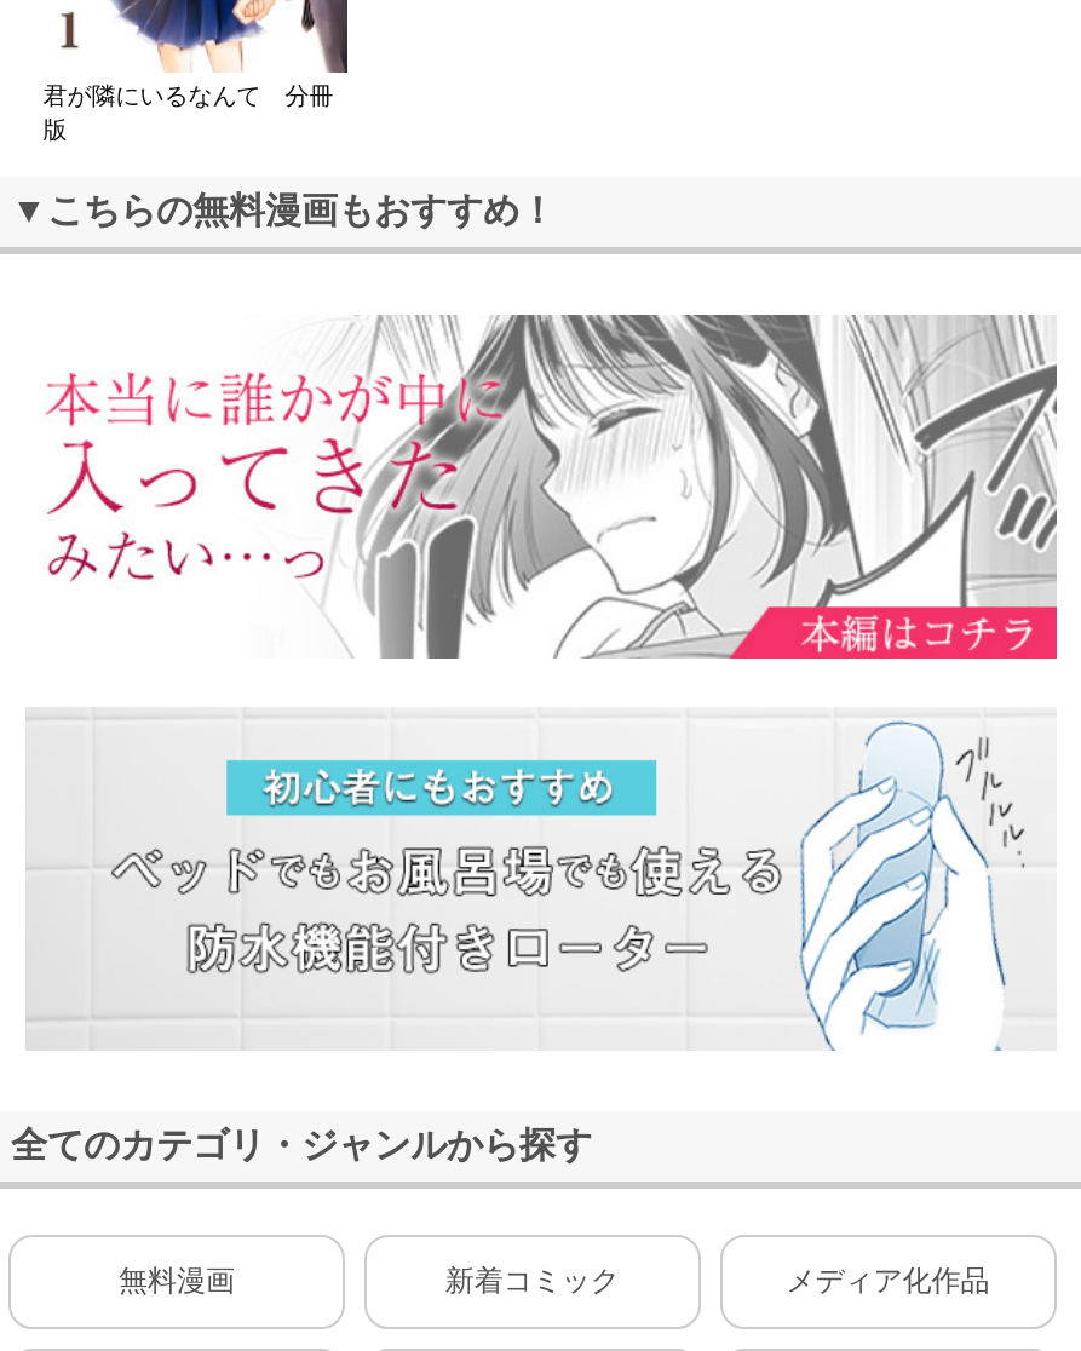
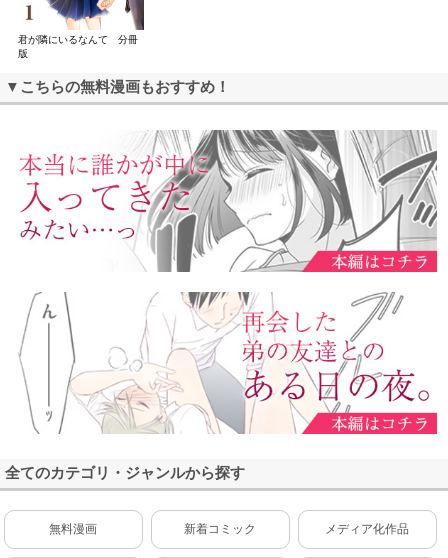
- [image]
+ [image]
